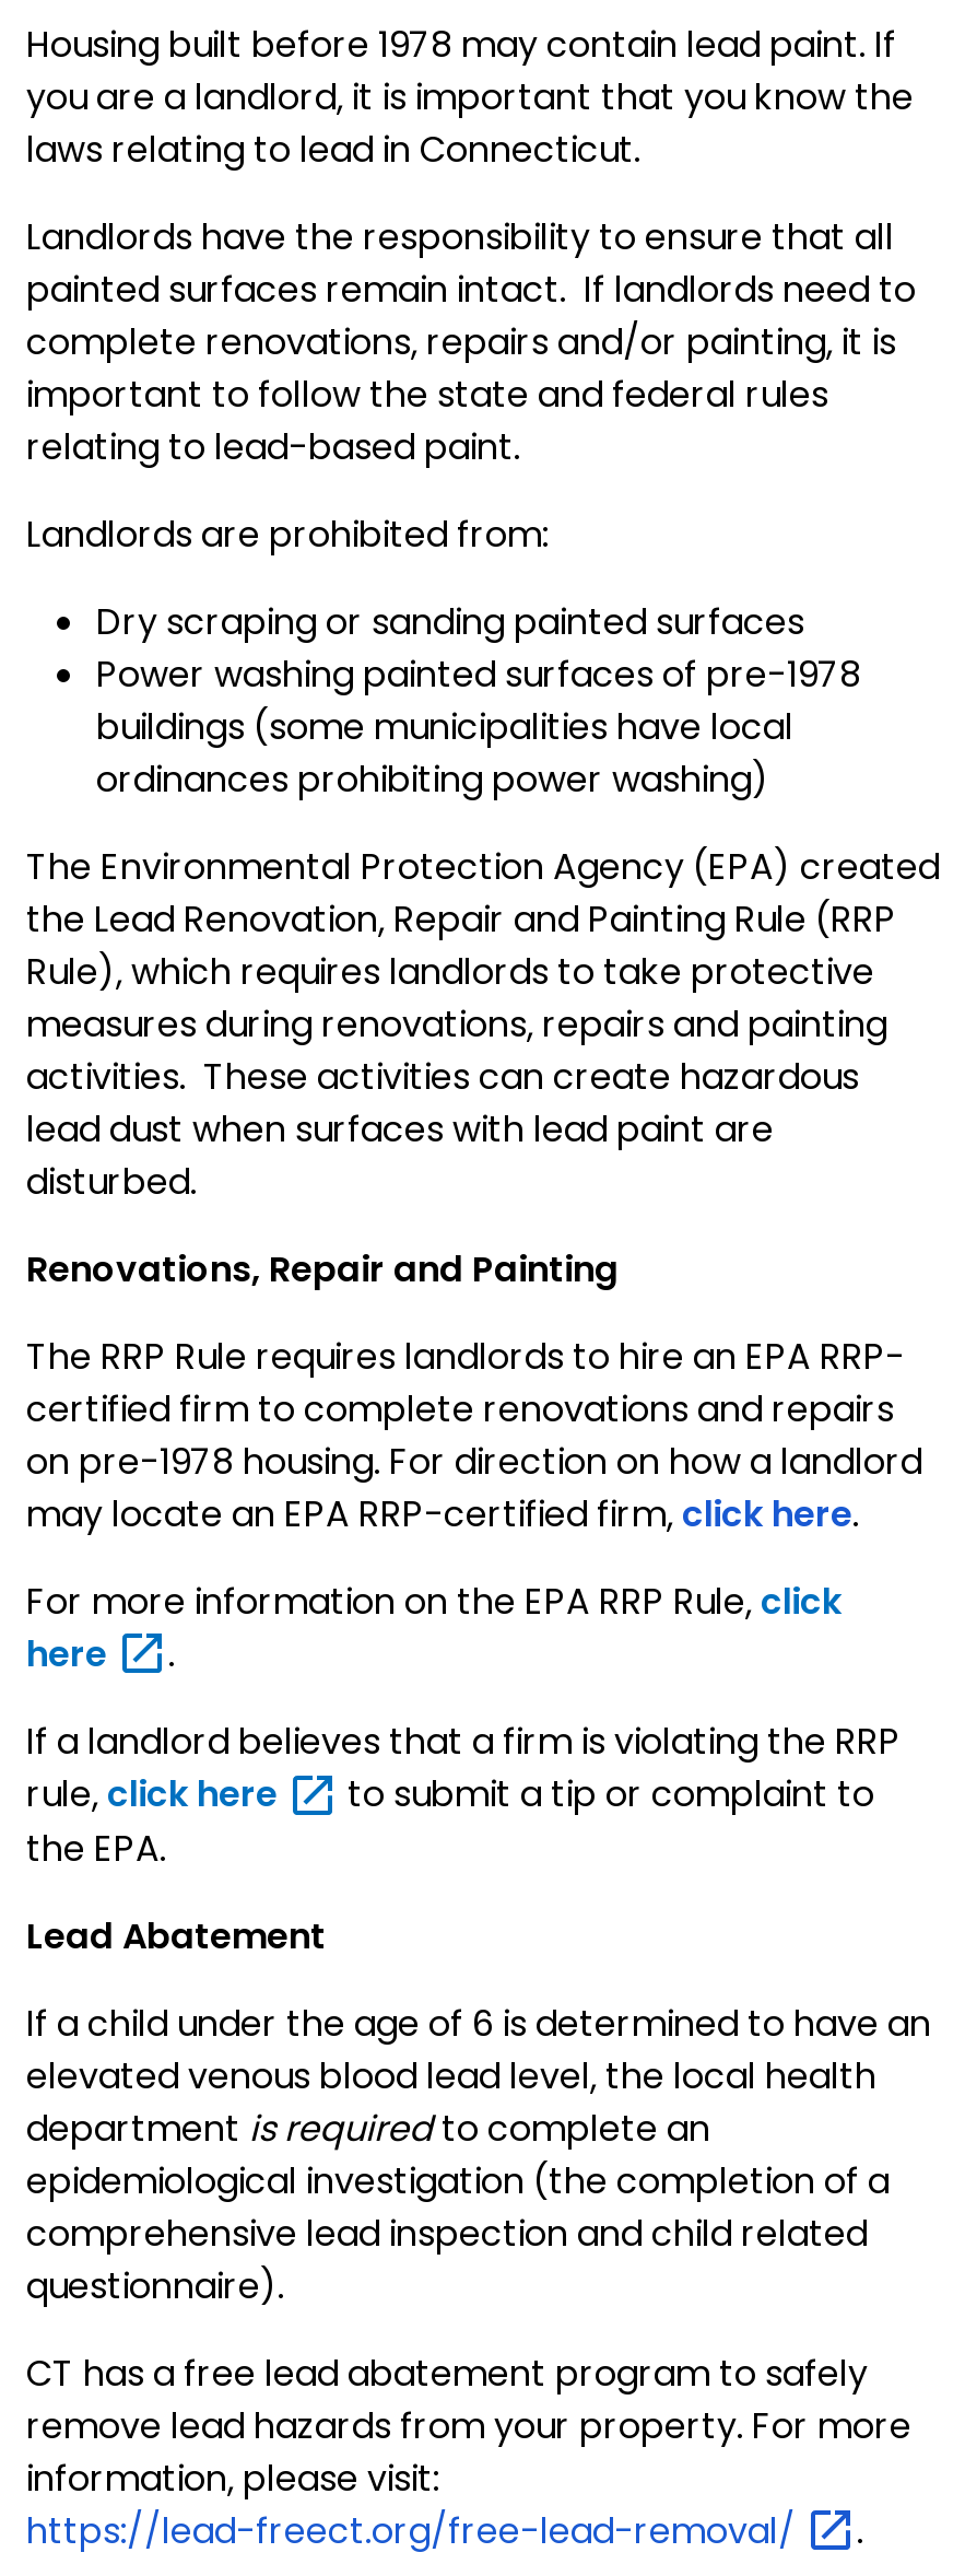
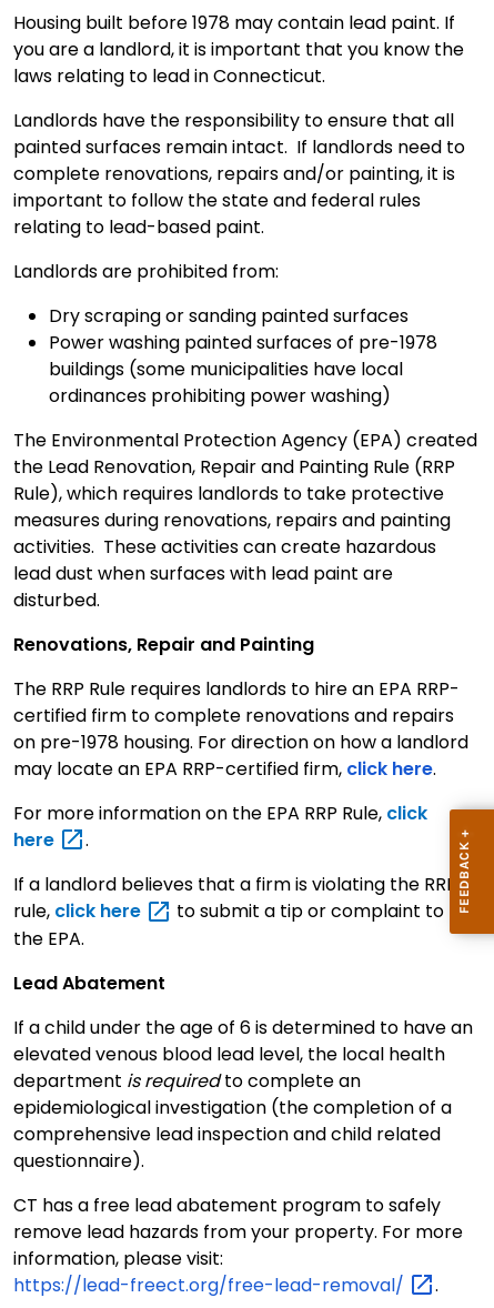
+ [image]
